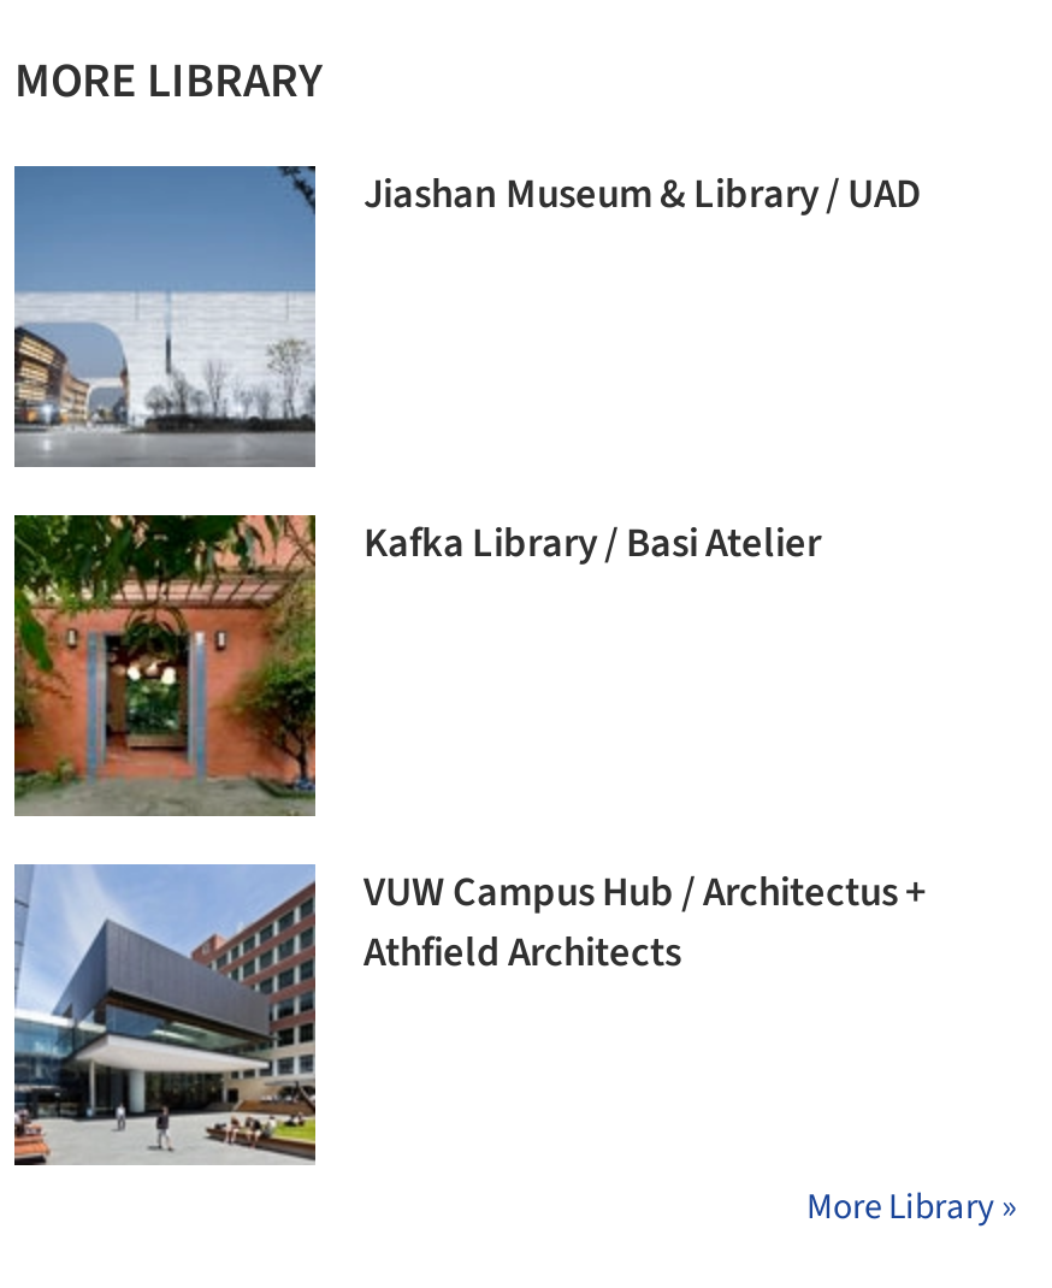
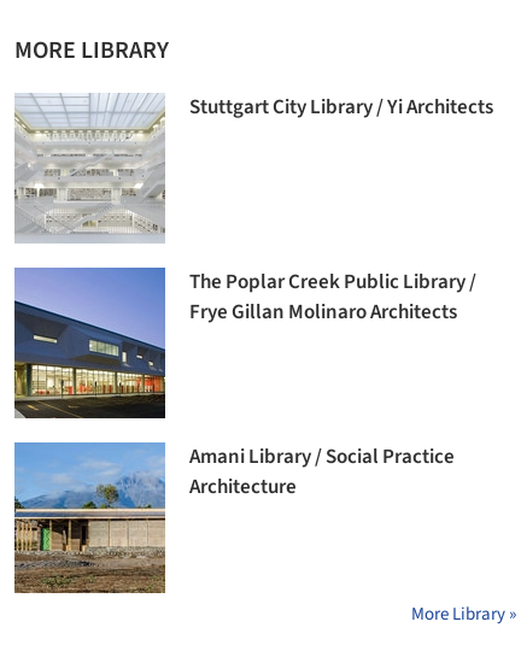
- [image]
- Jiashan Museum & Library / UAD
+ [image]
+ Stuttgart City Library / Yi Architects

- [image]
- Kafka Library / Basi Atelier
+ [image]
+ The Poplar Creek Public Library /
+ Frye Gillan Molinaro Architects

- [image]
- VUW Campus Hub / Architectus +
- Athfield Architects
+ [image]
+ Amani Library / Social Practice
+ Architecture
